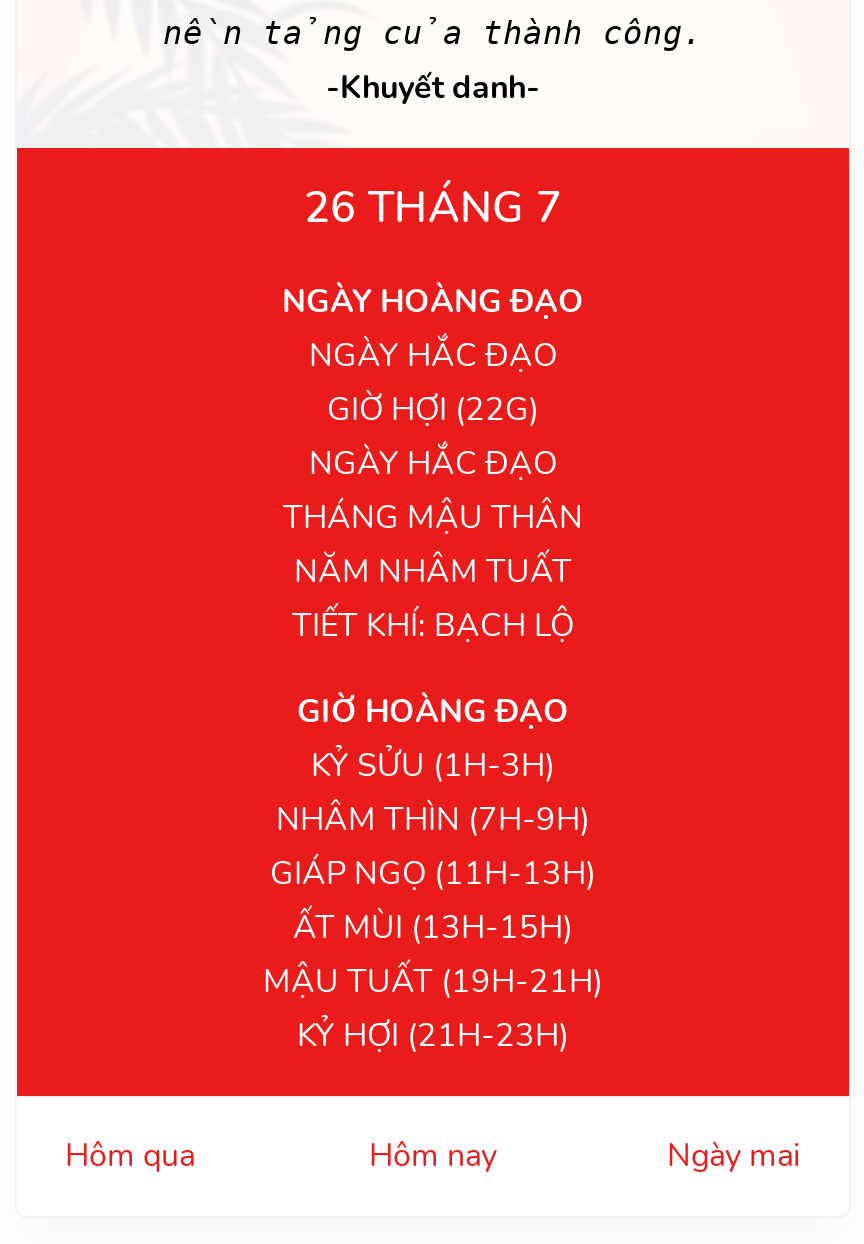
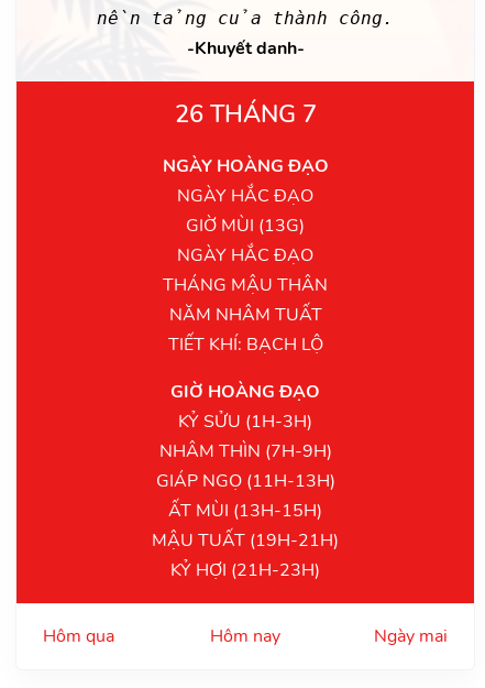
- GIỜ HỢI (22G)
+ GIỜ MÙI (13G)
